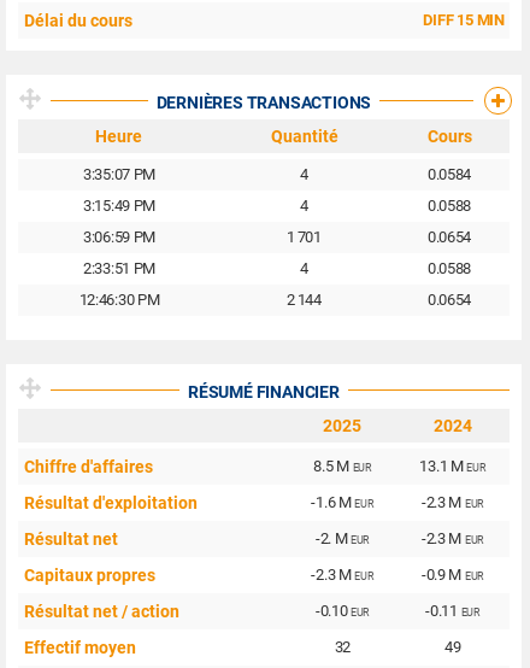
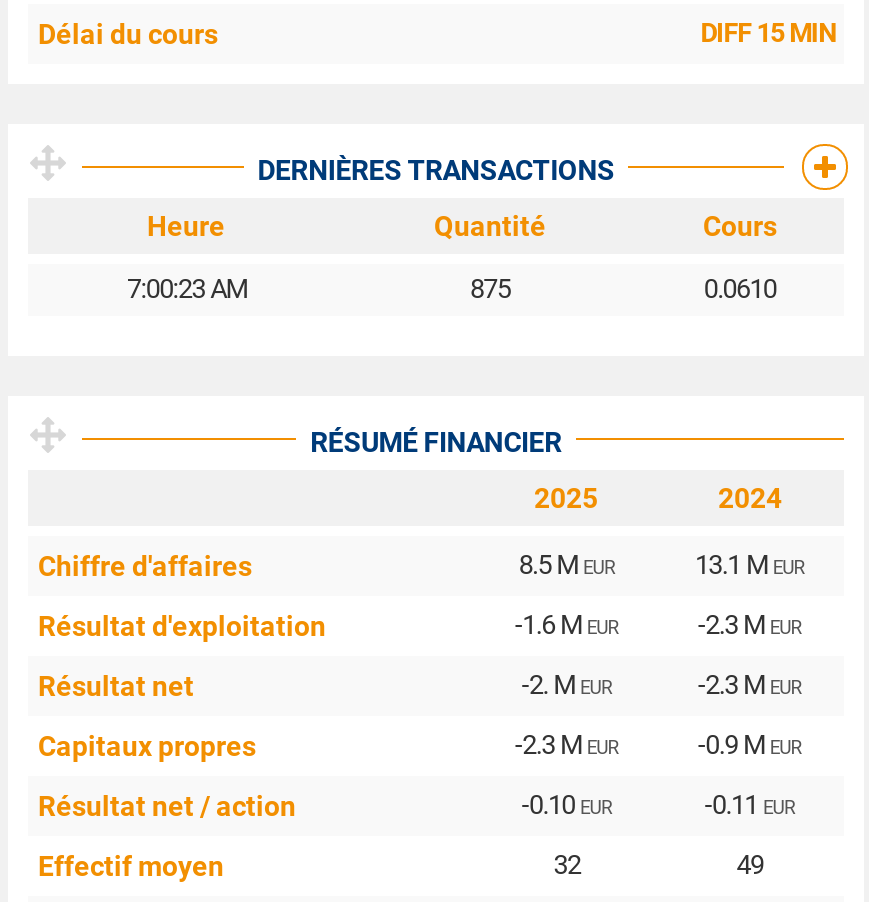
- 3:35:07 PM
- 4
- 0.0584
- 3:15:49 PM
- 4
- 0.0588
- 3:06:59 PM
- 1 701
- 0.0654
- 2:33:51 PM
- 4
- 0.0588
- 12:46:30 PM
- 2 144
- 0.0654
+ 7:00:23 AM
+ 875
+ 0.0610
